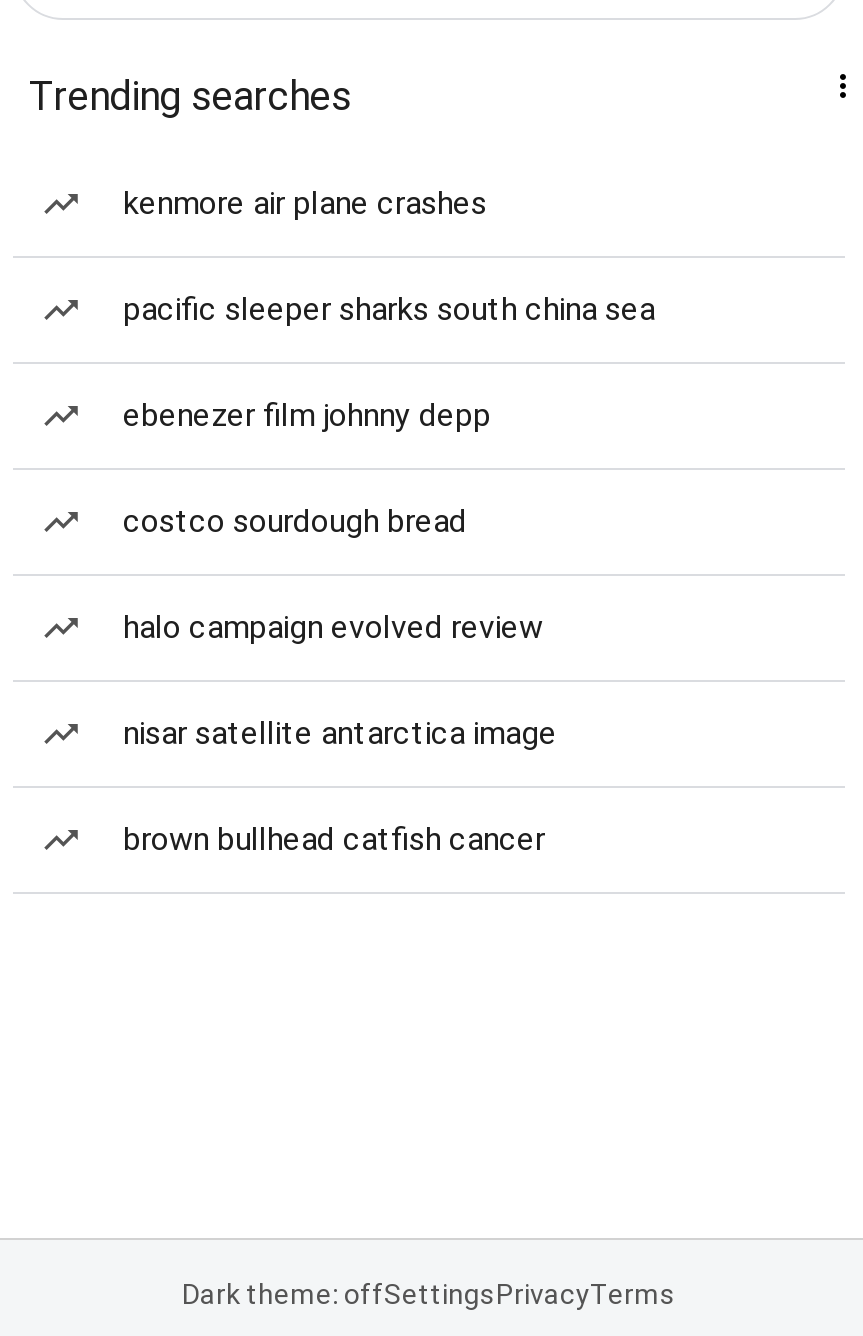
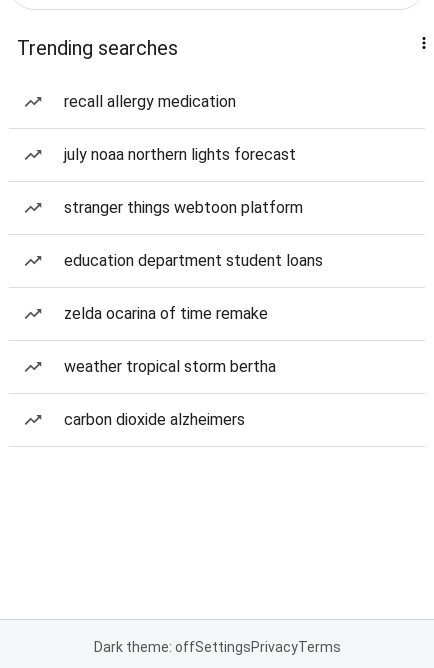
- kenmore air plane crashes
+ recall allergy medication

- pacific sleeper sharks south china sea
+ july noaa northern lights forecast

- ebenezer film johnny depp
+ stranger things webtoon platform

- costco sourdough bread
+ education department student loans

- halo campaign evolved review
+ zelda ocarina of time remake

- nisar satellite antarctica image
+ weather tropical storm bertha

- brown bullhead catfish cancer
+ carbon dioxide alzheimers
